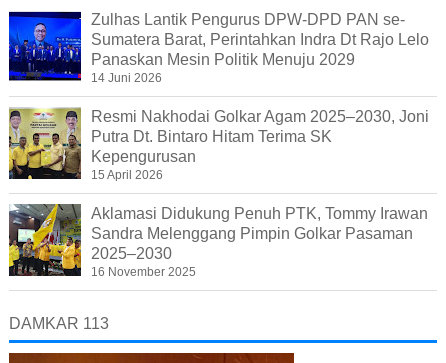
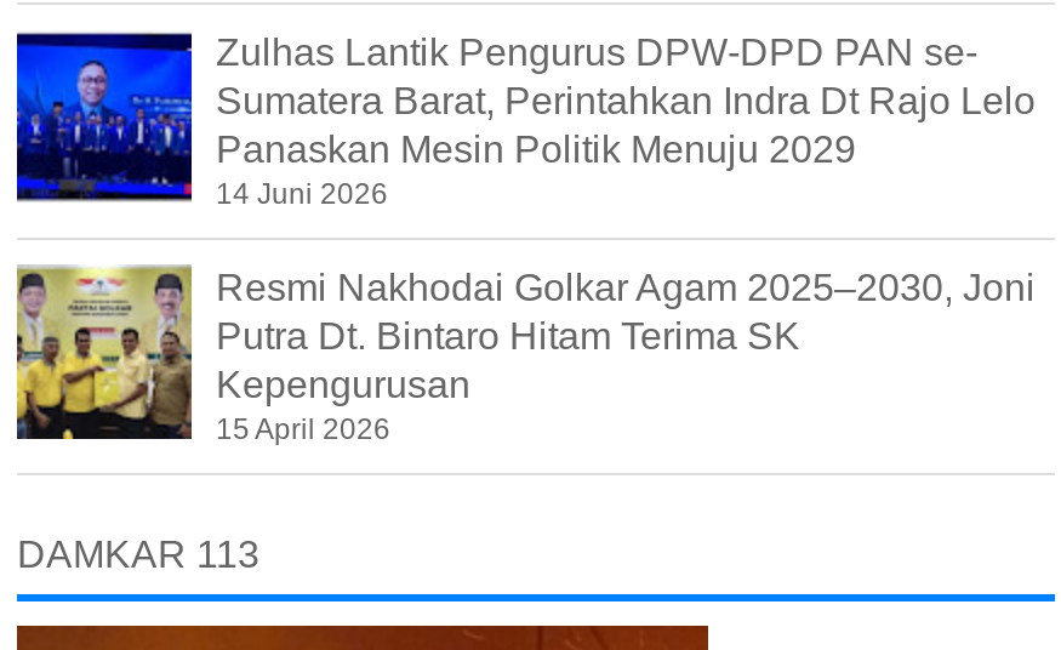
- [image]
- Aklamasi Didukung Penuh PTK, Tommy Irawan
- Sandra Melenggang Pimpin Golkar Pasaman
- 2025–2030
- 16 November 2025
